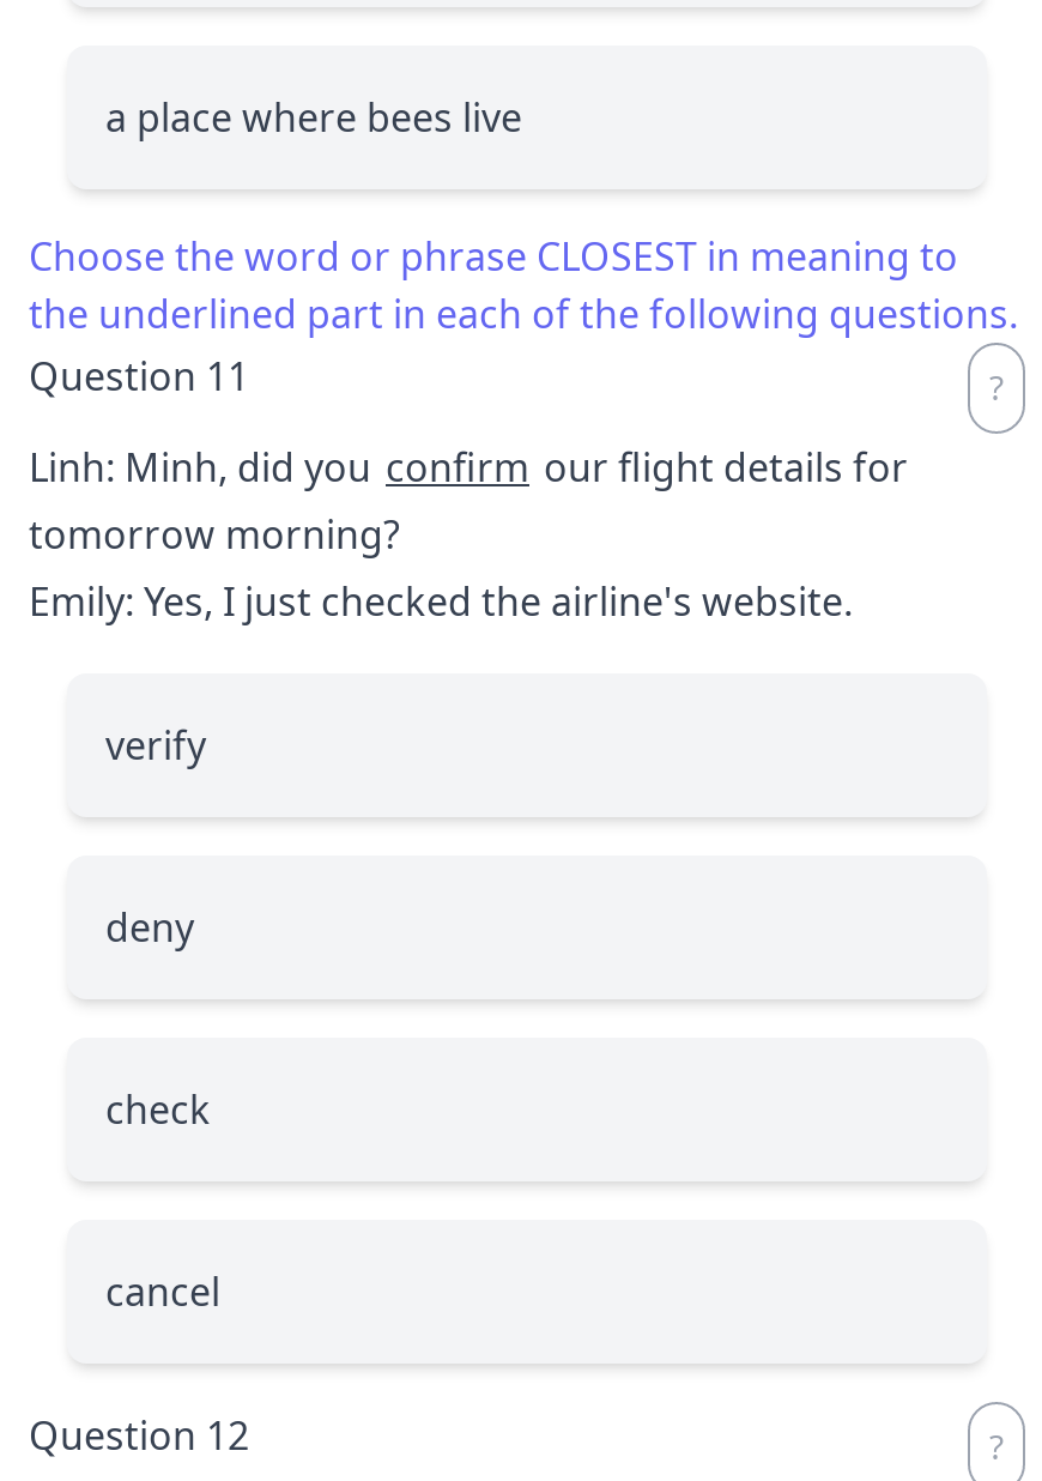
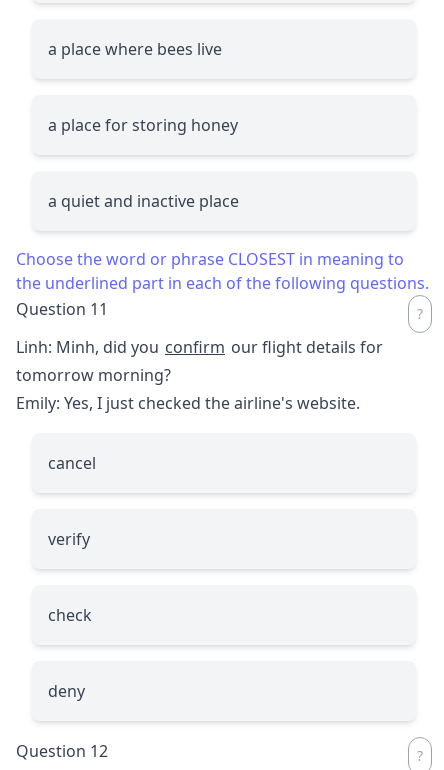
+ a place for storing honey
+ a quiet and inactive place

moved down: verify | check | deny

moved up: cancel
